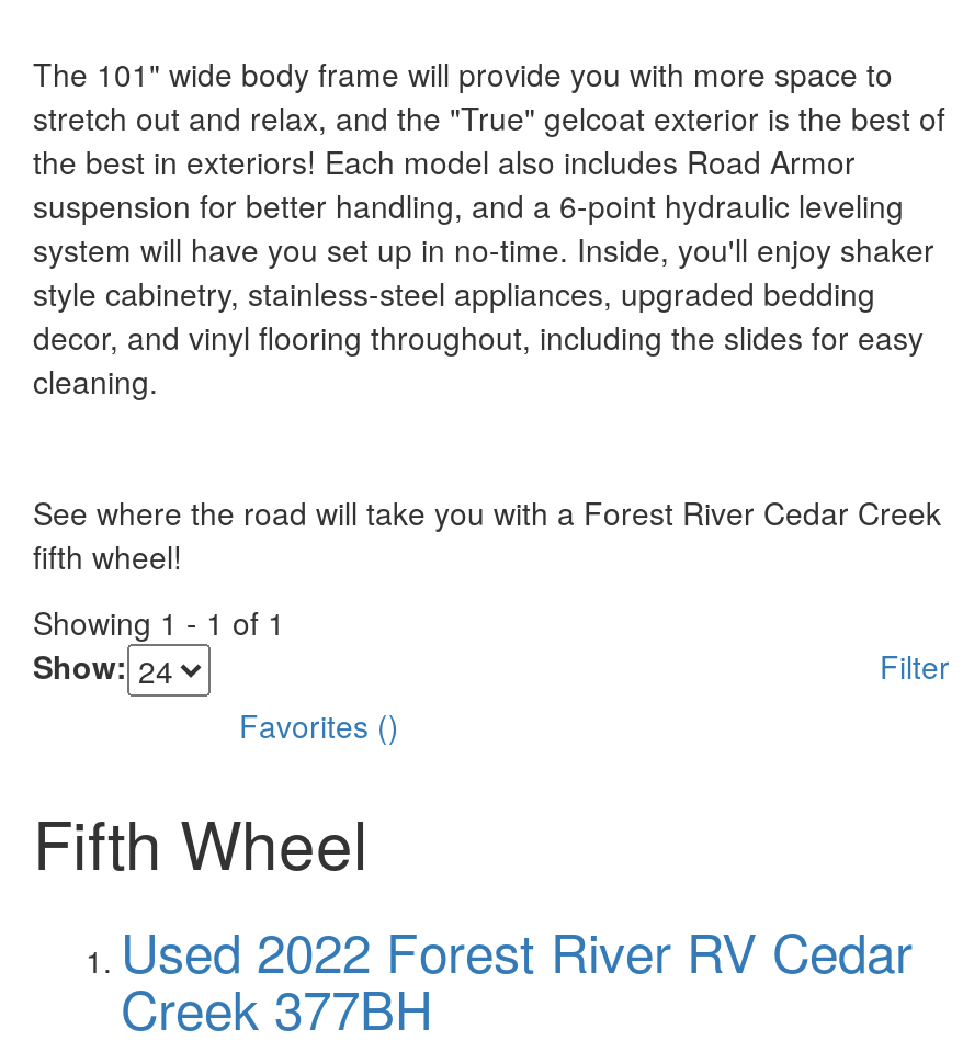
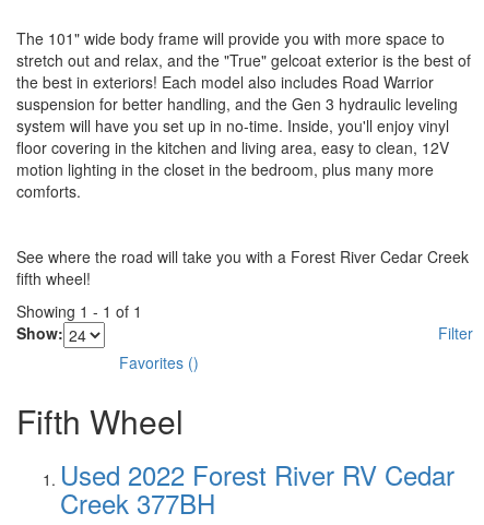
- the best in exteriors! Each model also includes Road Armor
- suspension for better handling, and a 6-point hydraulic leveling
- system will have you set up in no-time. Inside, you'll enjoy shaker
- style cabinetry, stainless-steel appliances, upgraded bedding
- decor, and vinyl flooring throughout, including the slides for easy
- cleaning.
+ the best in exteriors! Each model also includes Road Warrior
+ suspension for better handling, and the Gen 3 hydraulic leveling
+ system will have you set up in no-time. Inside, you'll enjoy vinyl
+ floor covering in the kitchen and living area, easy to clean, 12V
+ motion lighting in the closet in the bedroom, plus many more
+ comforts.
